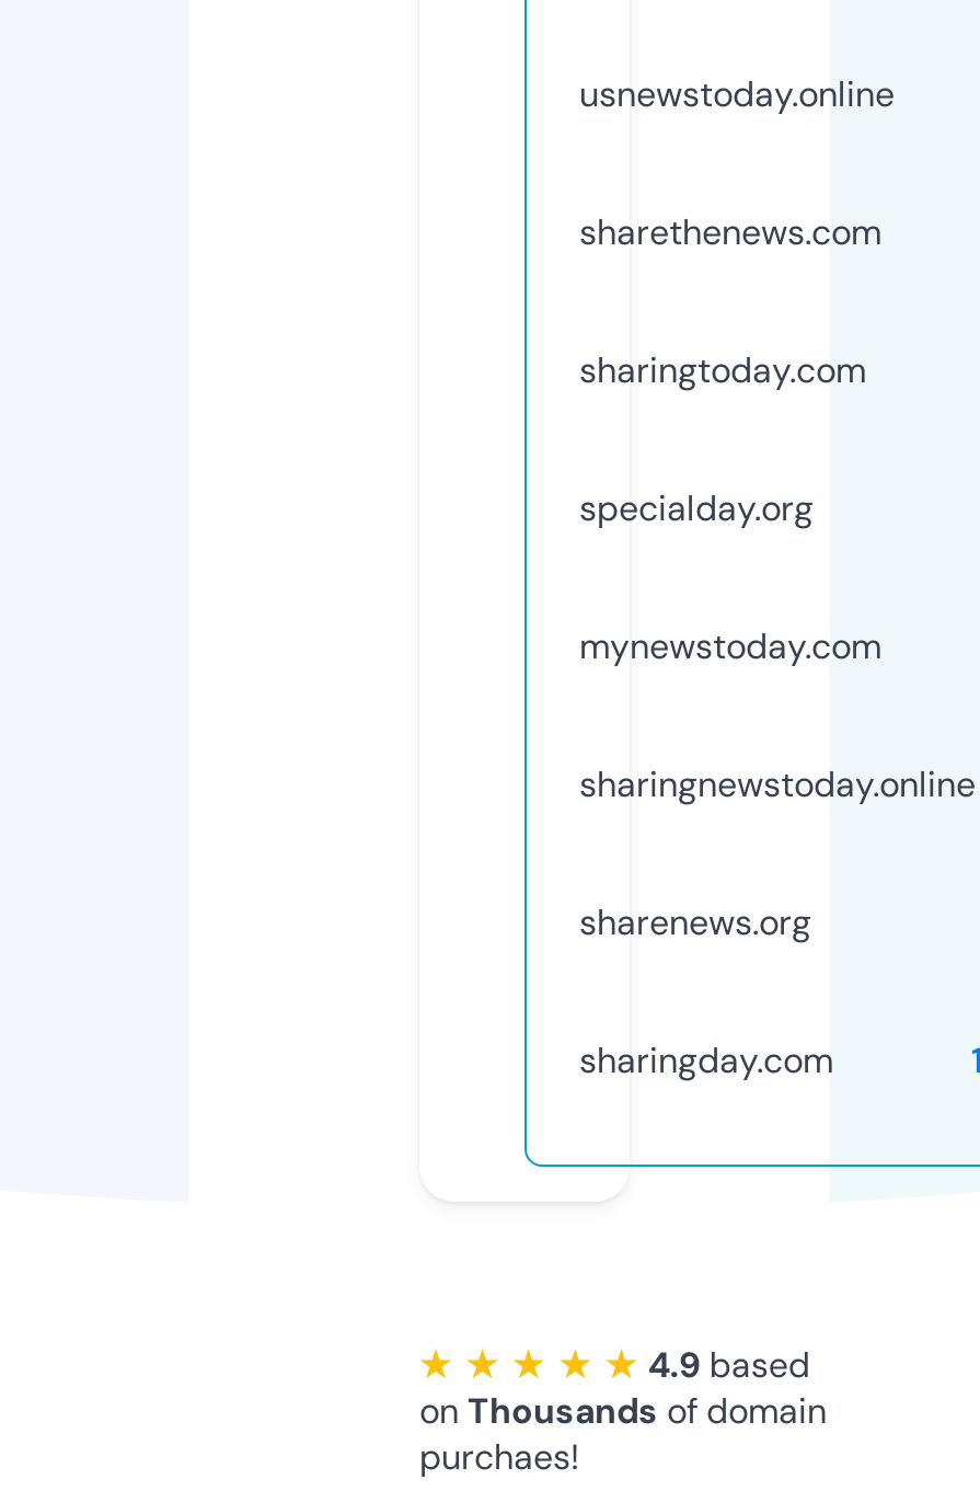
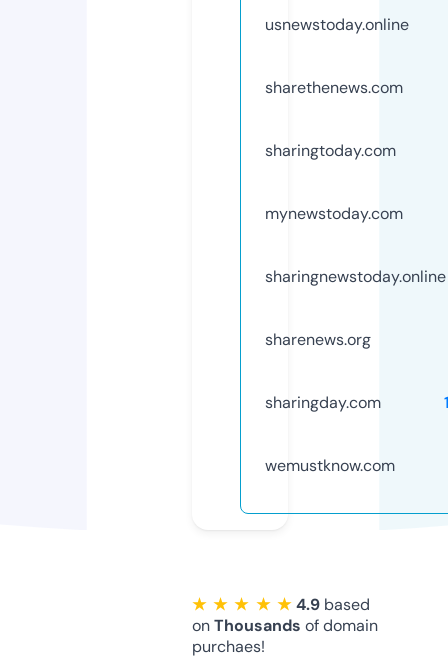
- specialday.org

moved up: mynewstoday.com | sharingnewstoday.online | sharenews.org | sharingday.com

+ wemustknow.com
